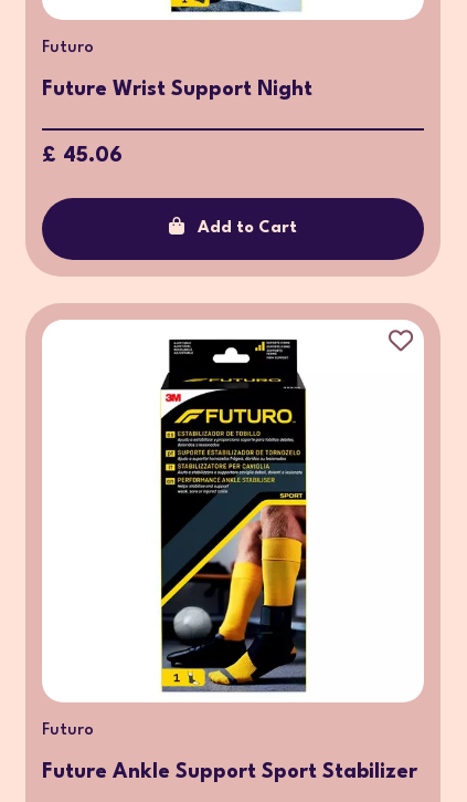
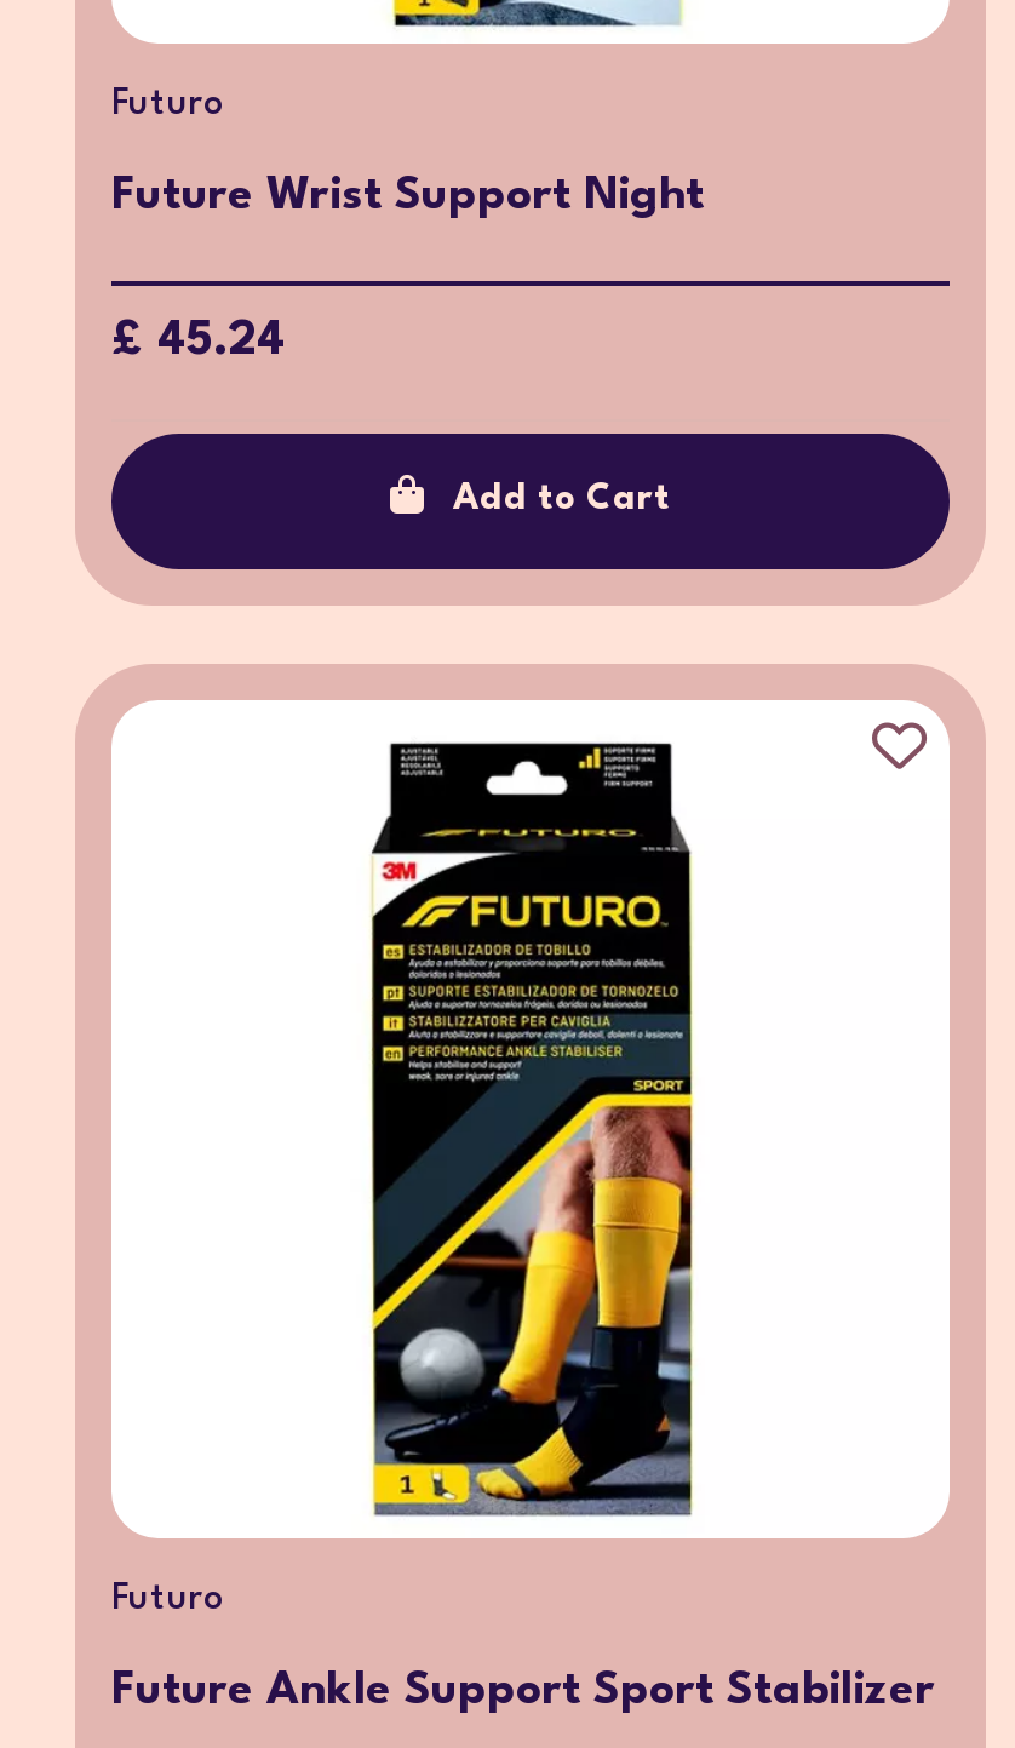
- £ 45.06
+ £ 45.24
